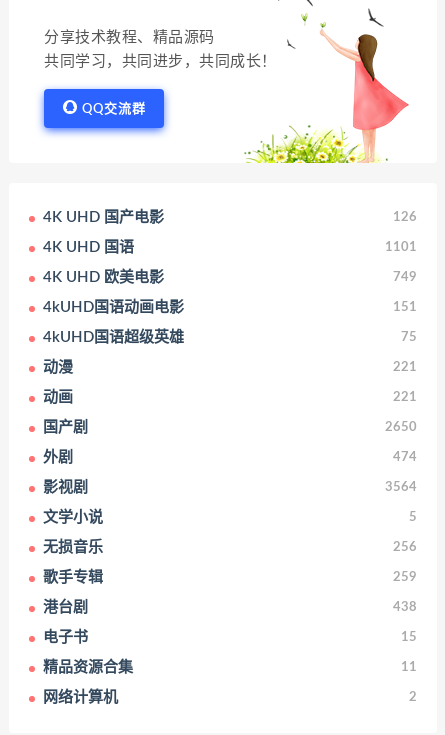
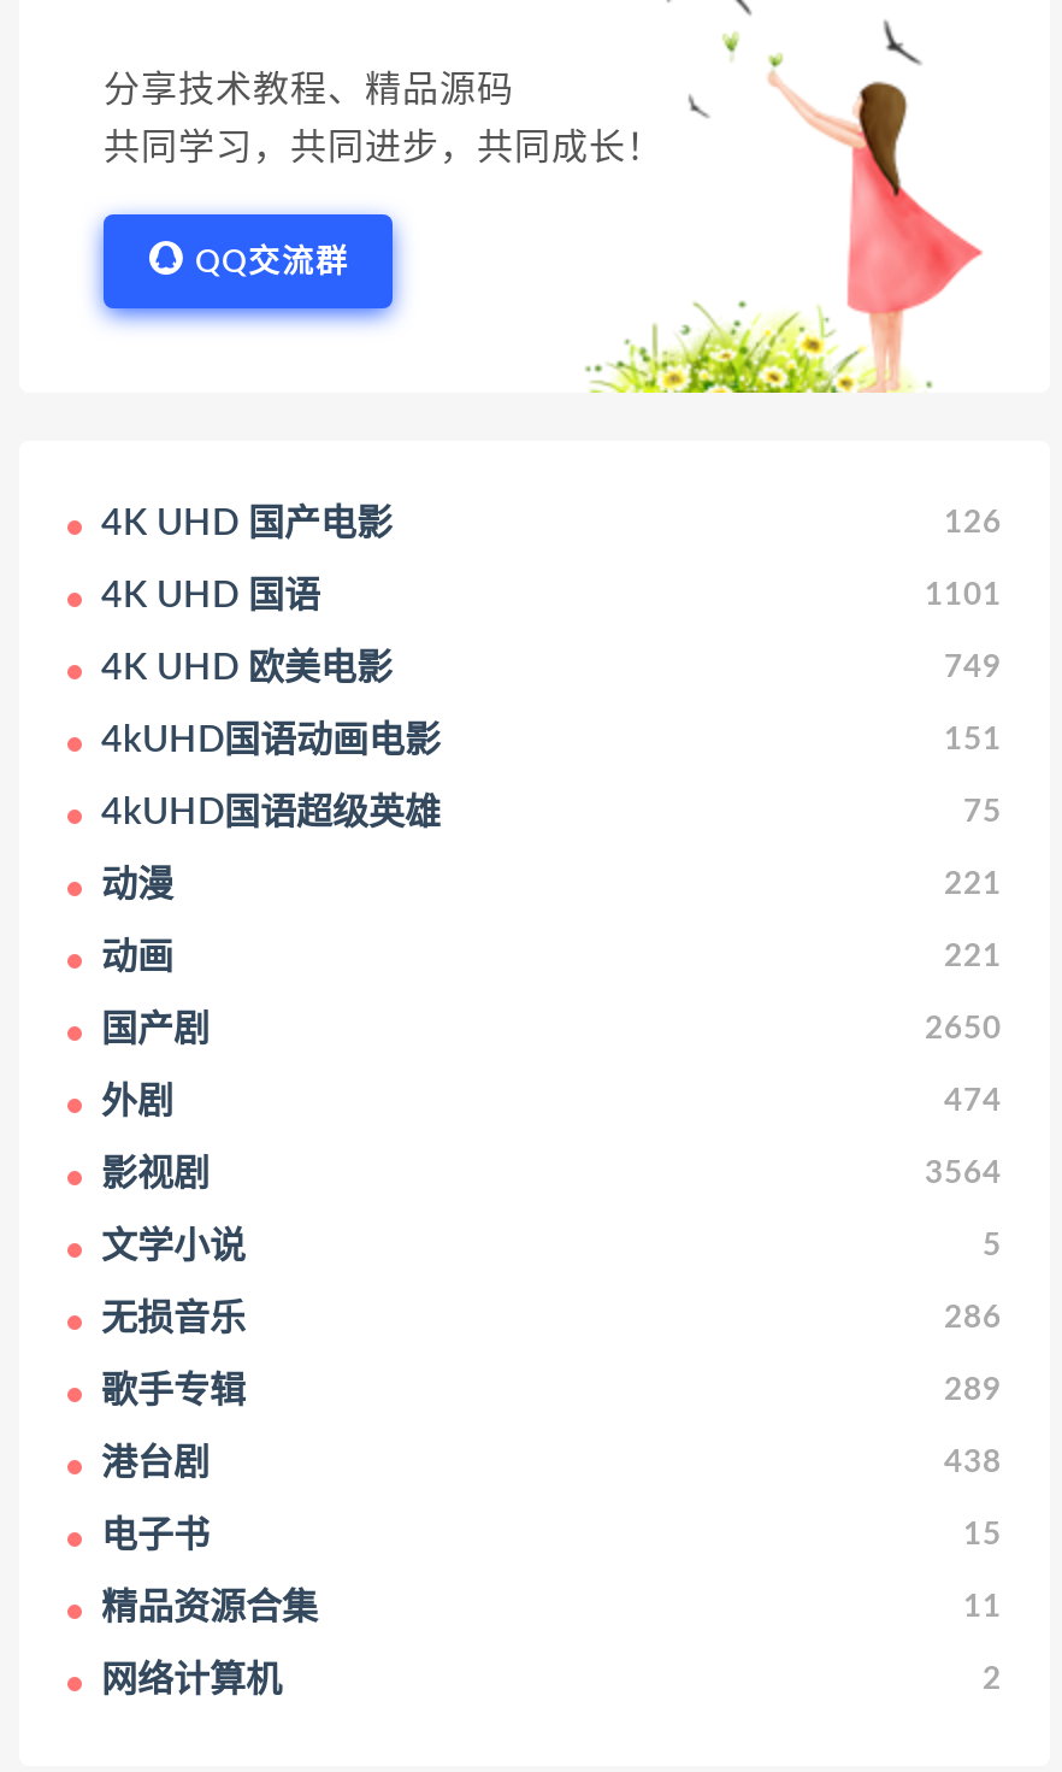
- 256
+ 286

- 259
+ 289
